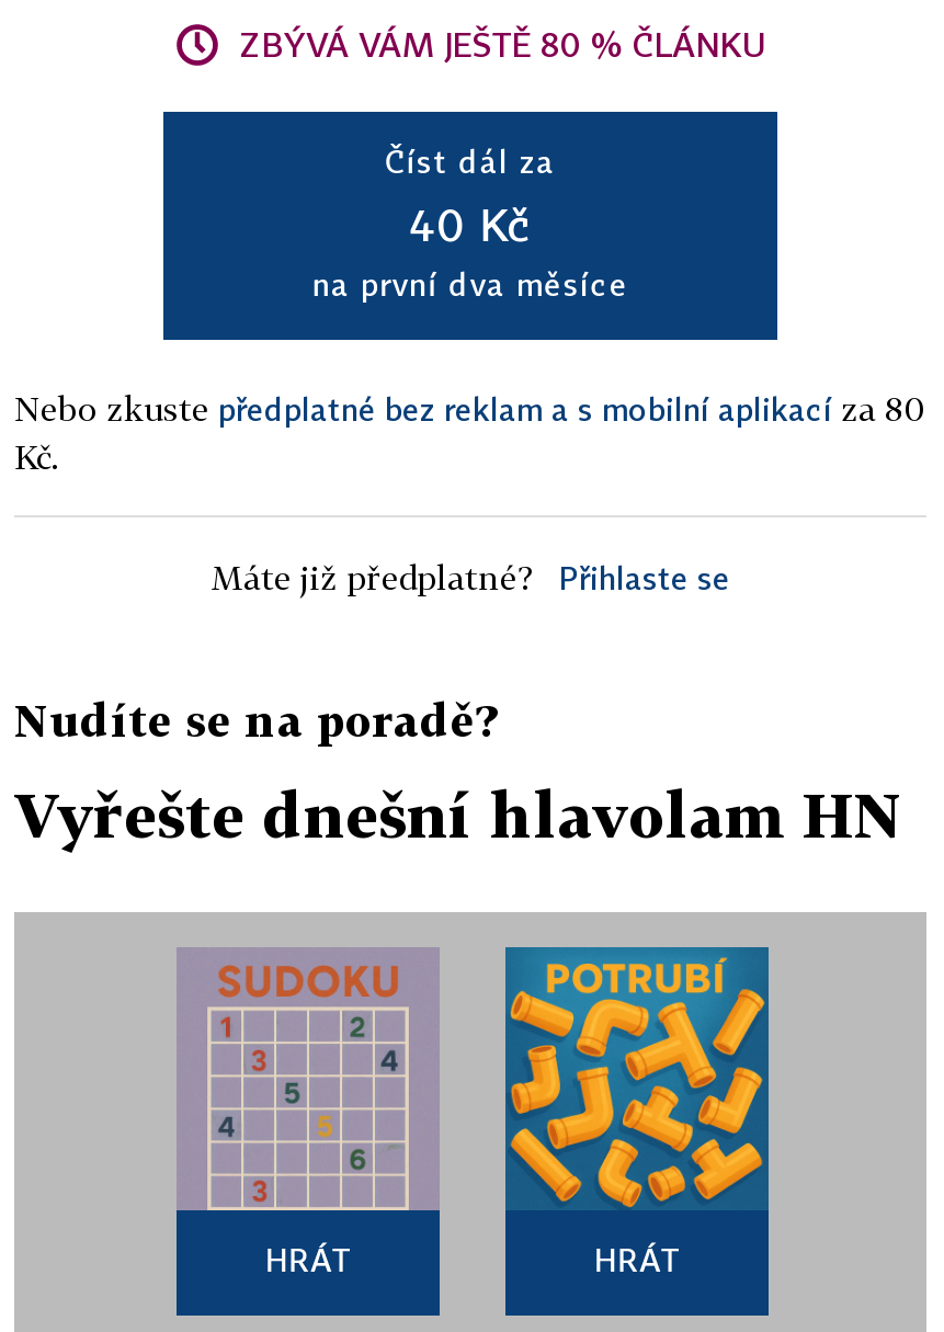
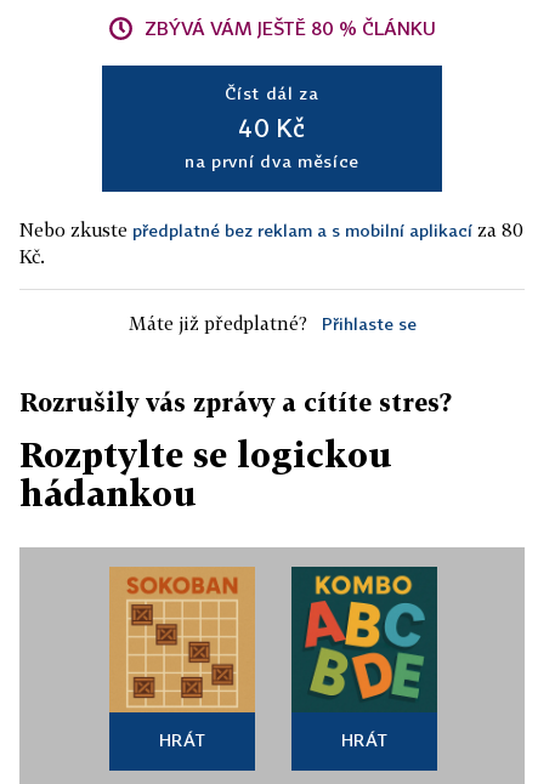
- Nudíte se na poradě?
+ Rozrušily vás zprávy a cítíte stres?

- Vyřešte dnešní hlavolam HN
+ Rozptylte se logickou
+ hádankou

- [image]
+ [image]

- [image]
+ [image]
